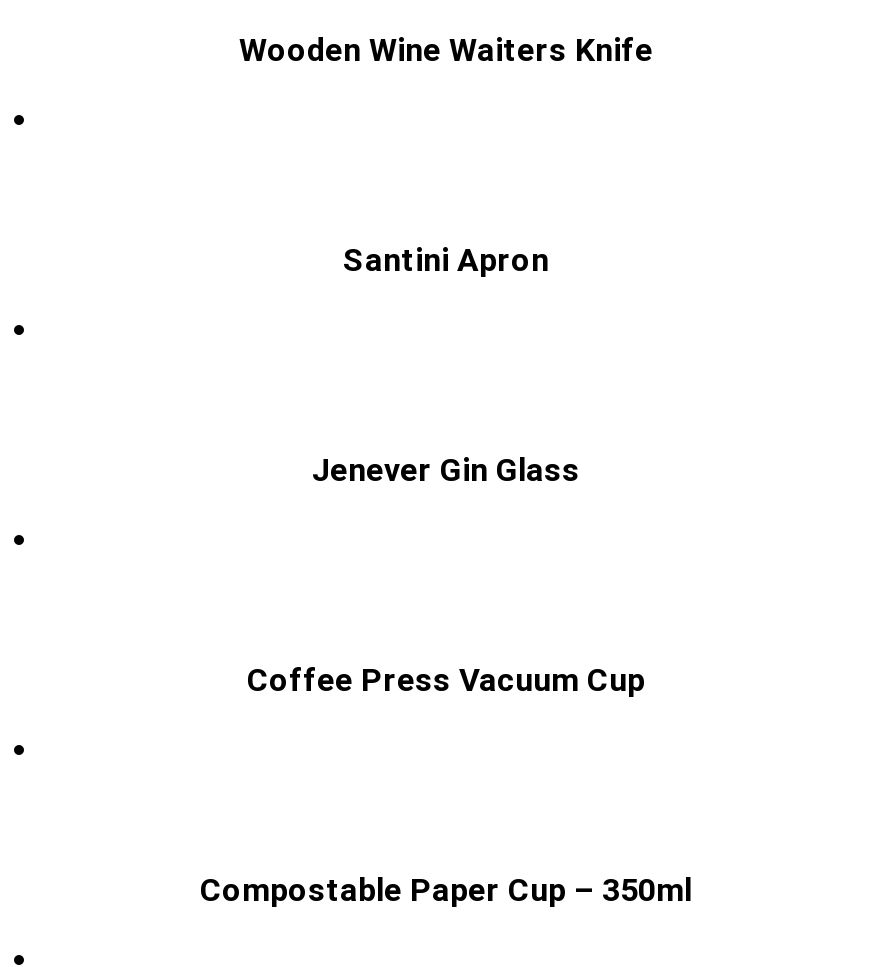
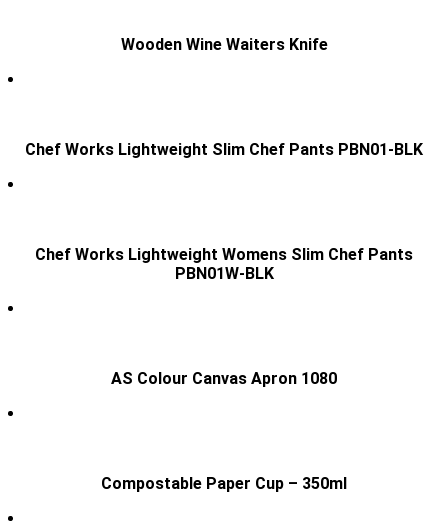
- Santini Apron
+ Chef Works Lightweight Slim Chef Pants PBN01-BLK

- Jenever Gin Glass
+ Chef Works Lightweight Womens Slim Chef Pants
+ PBN01W-BLK

- Coffee Press Vacuum Cup
+ AS Colour Canvas Apron 1080
